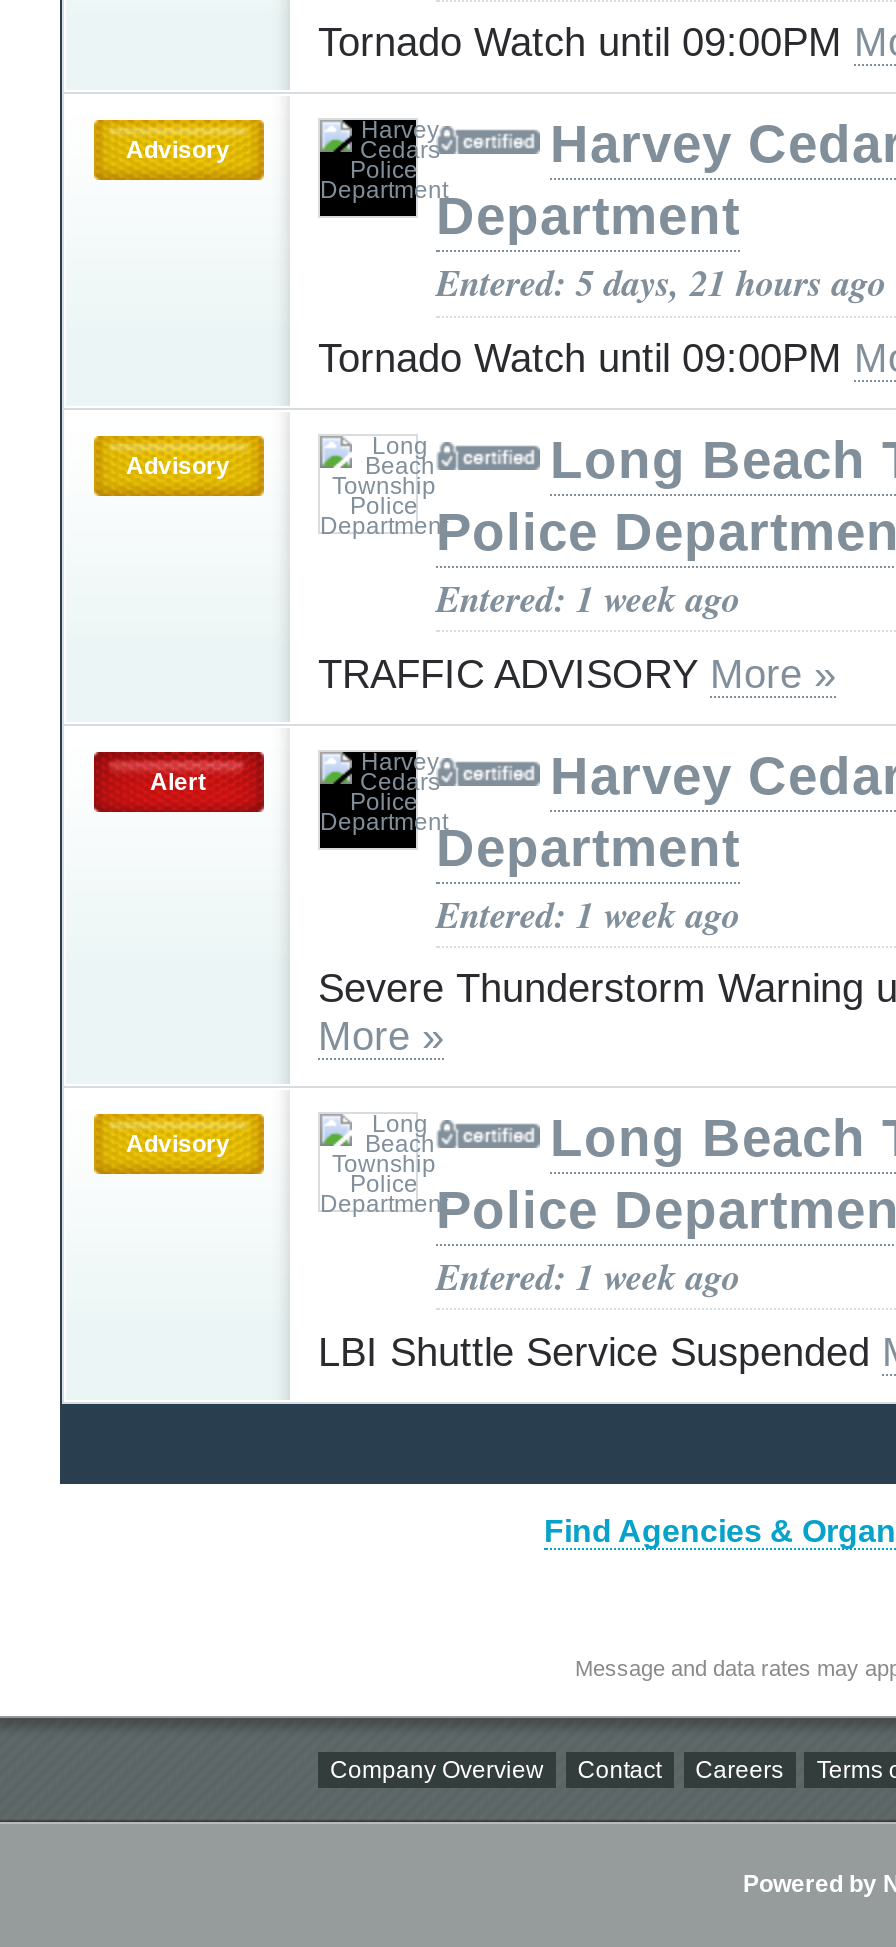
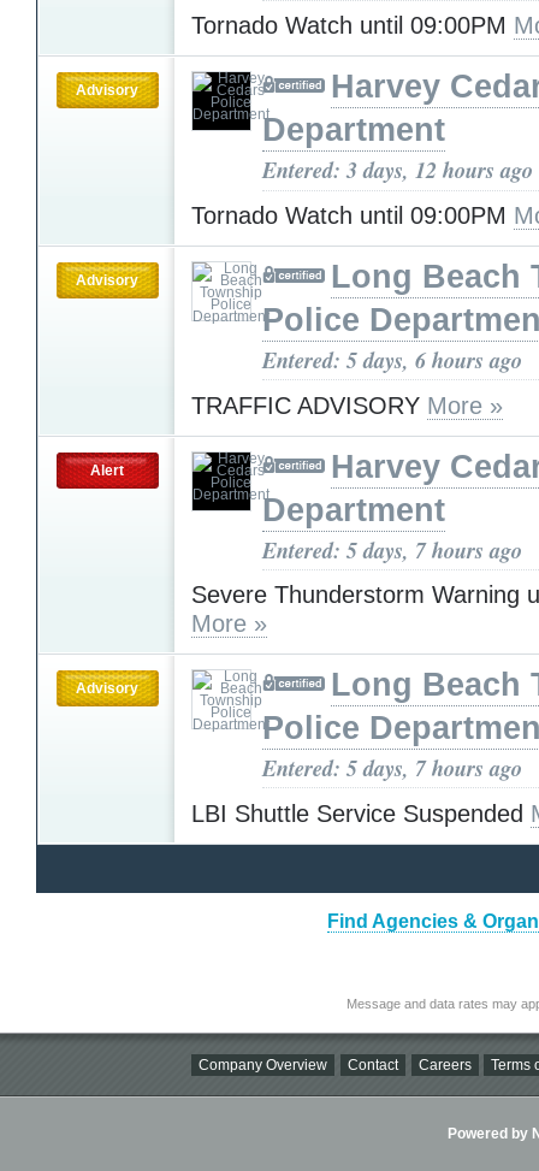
- Entered: 5 days, 21 hours ago
+ Entered: 3 days, 12 hours ago

- Entered: 1 week ago
+ Entered: 5 days, 6 hours ago

- Entered: 1 week ago
+ Entered: 5 days, 7 hours ago

- Entered: 1 week ago
+ Entered: 5 days, 7 hours ago
